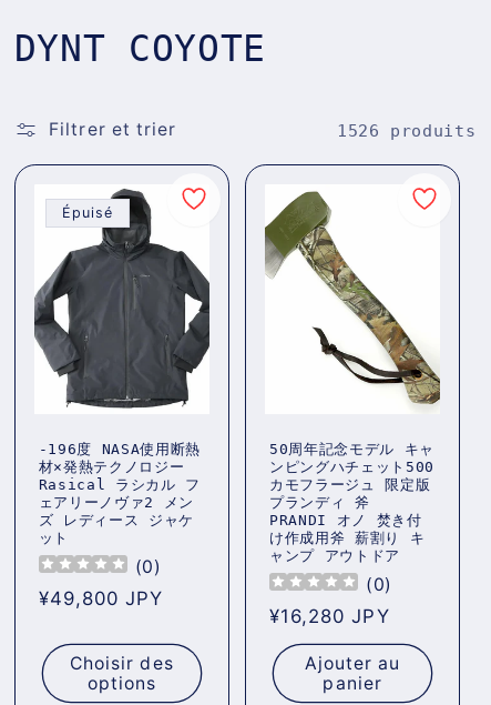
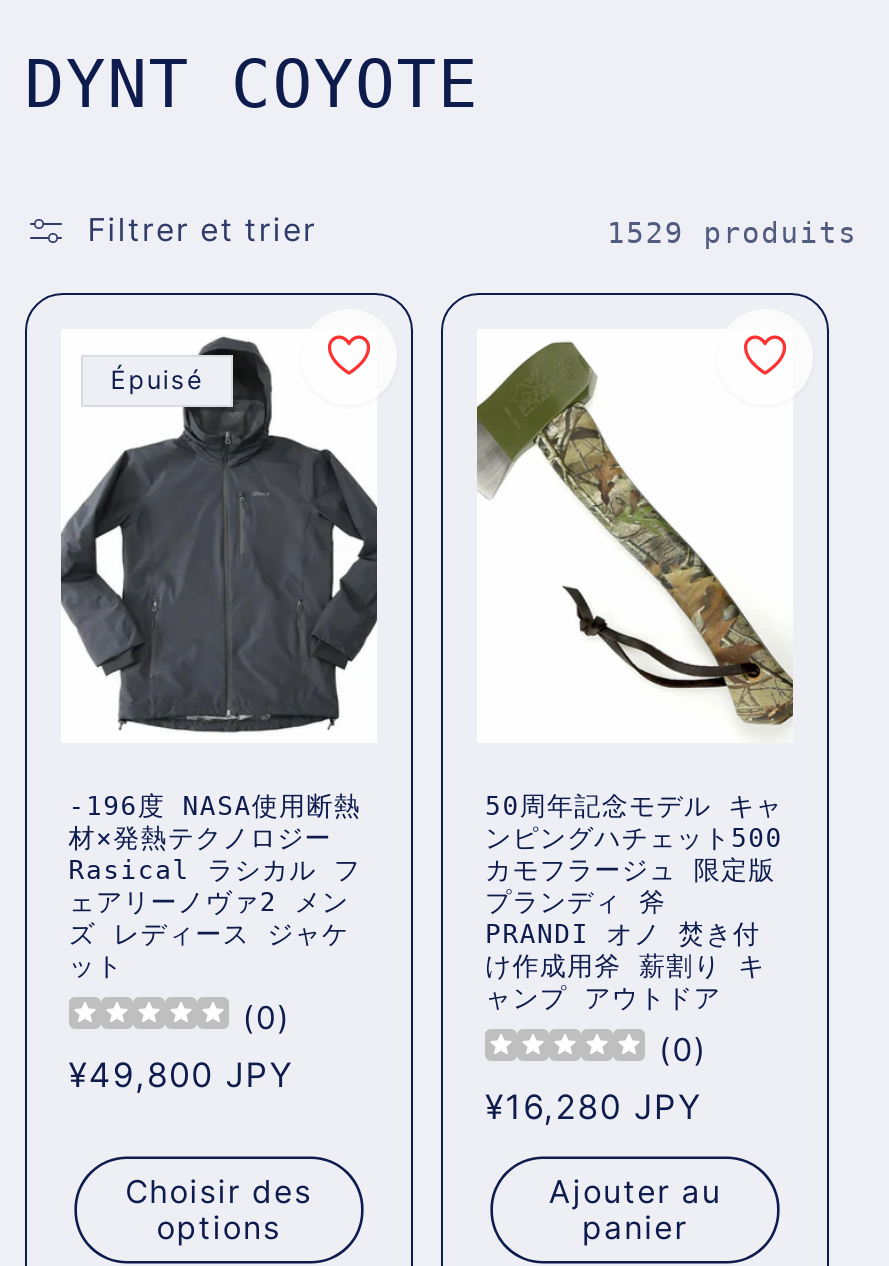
- 1526 produits
+ 1529 produits
